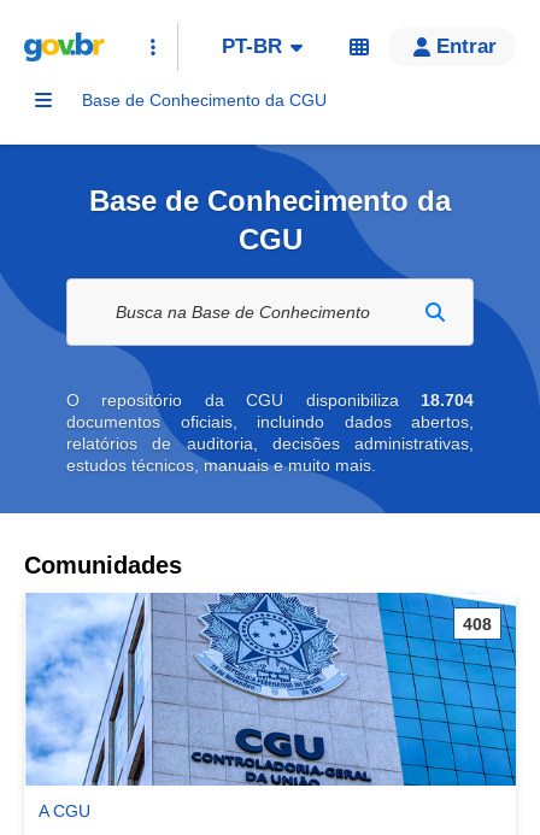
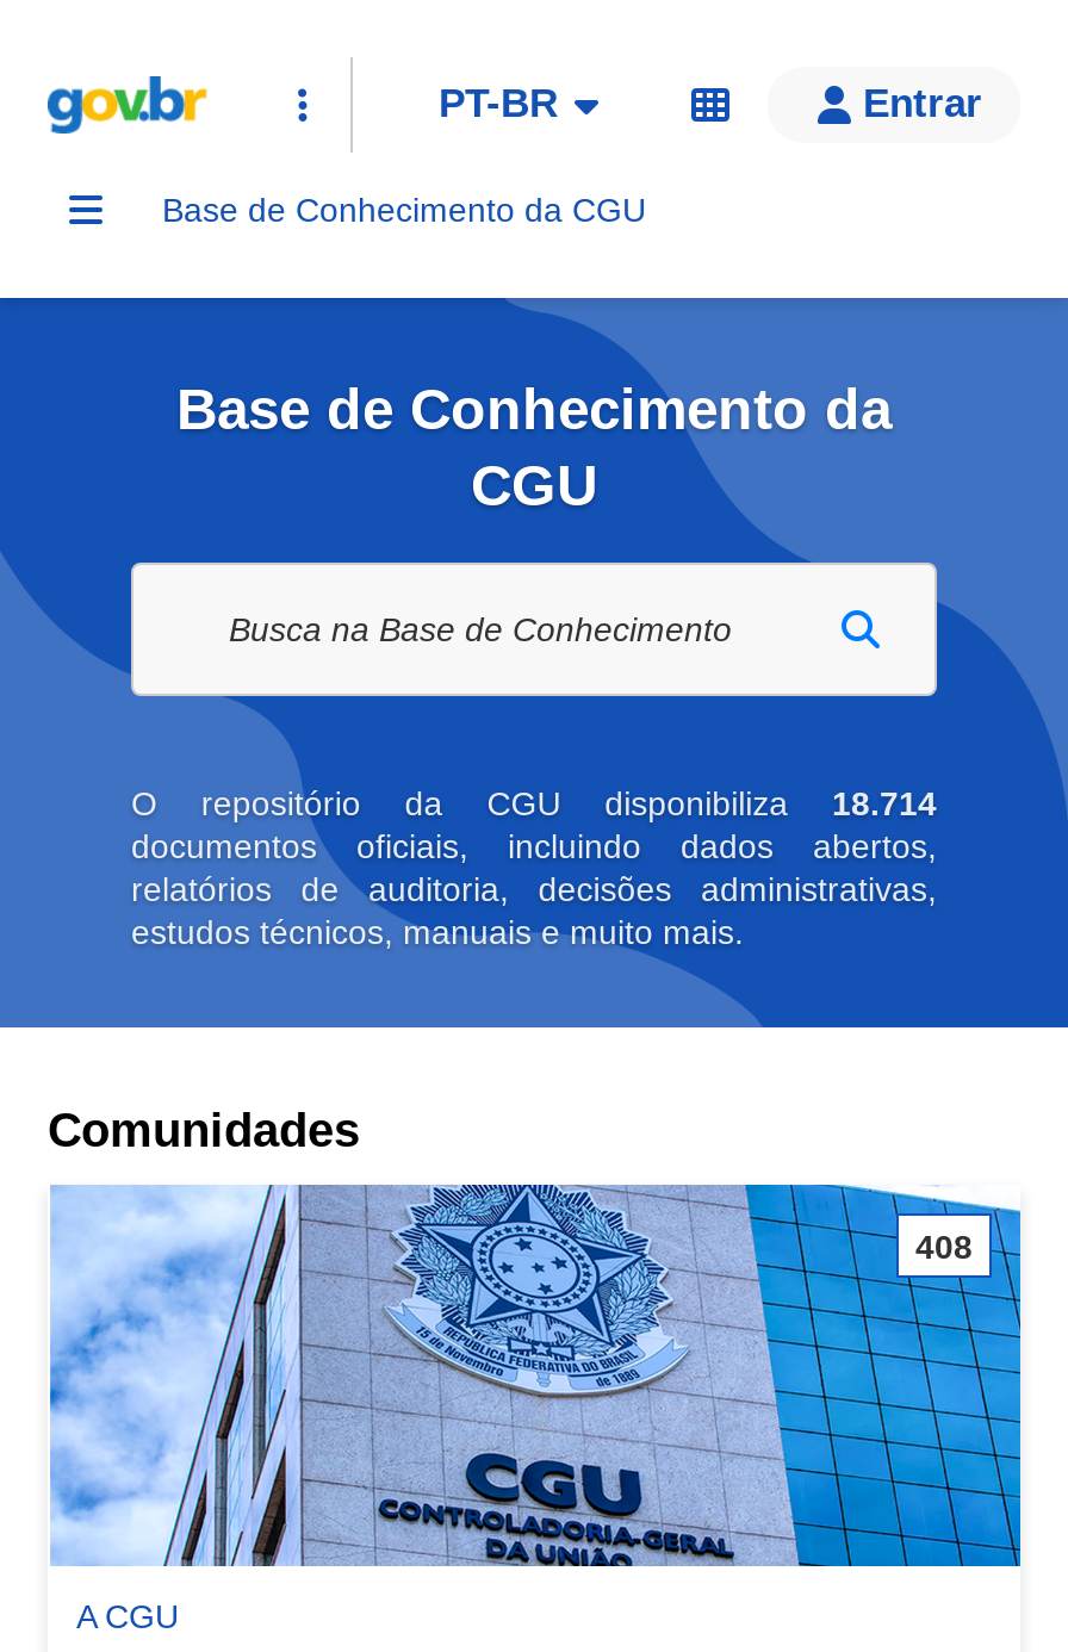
- O repositório da CGU disponibiliza 18.704
+ O repositório da CGU disponibiliza 18.714
